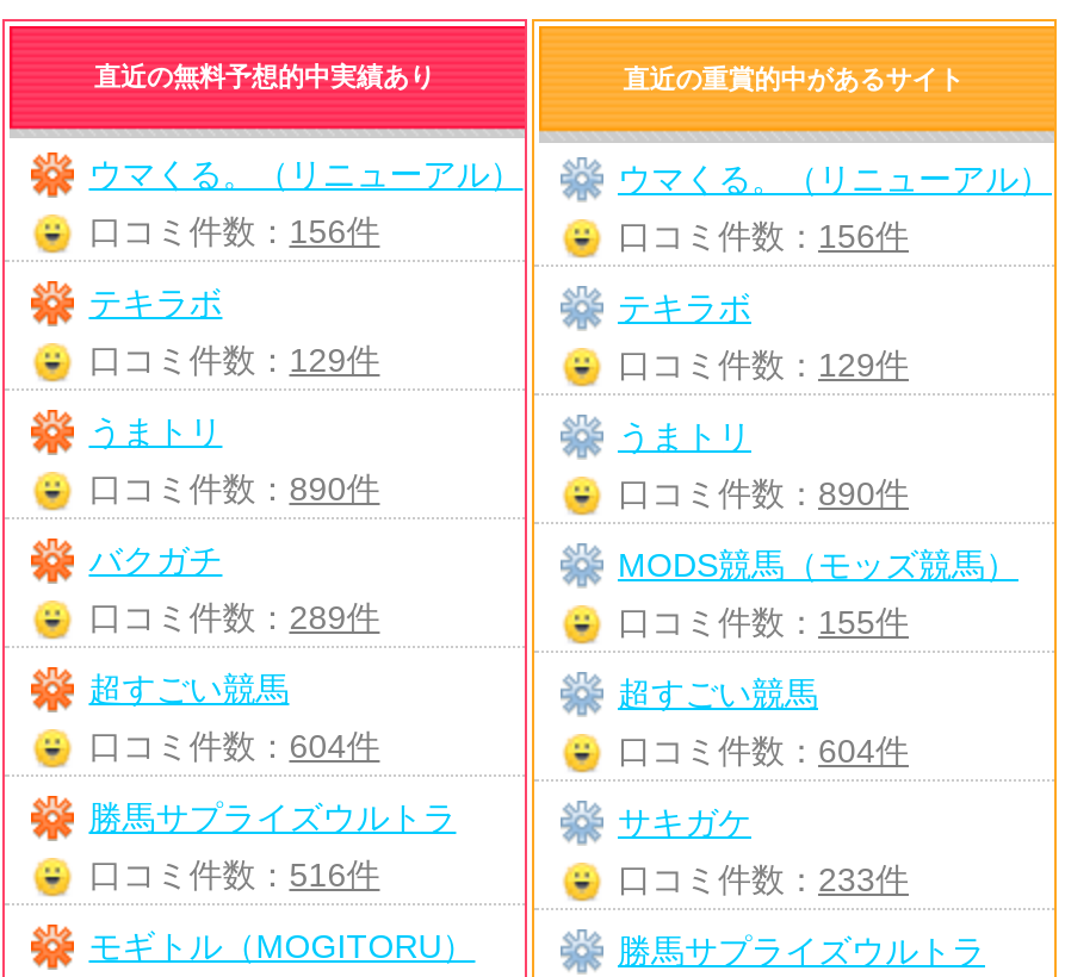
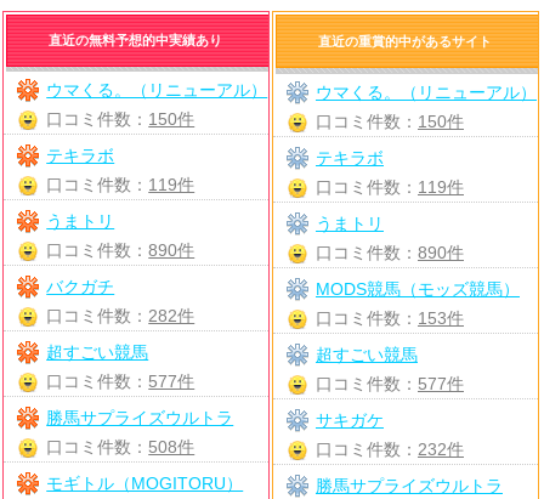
- 口コミ件数：156件
+ 口コミ件数：150件

- 口コミ件数：156件
+ 口コミ件数：150件

- 口コミ件数：129件
+ 口コミ件数：119件

- 口コミ件数：129件
+ 口コミ件数：119件

- 口コミ件数：289件
+ 口コミ件数：282件

- 口コミ件数：155件
+ 口コミ件数：153件

- 口コミ件数：604件
+ 口コミ件数：577件

- 口コミ件数：604件
+ 口コミ件数：577件

- 口コミ件数：516件
+ 口コミ件数：508件

- 口コミ件数：233件
+ 口コミ件数：232件
